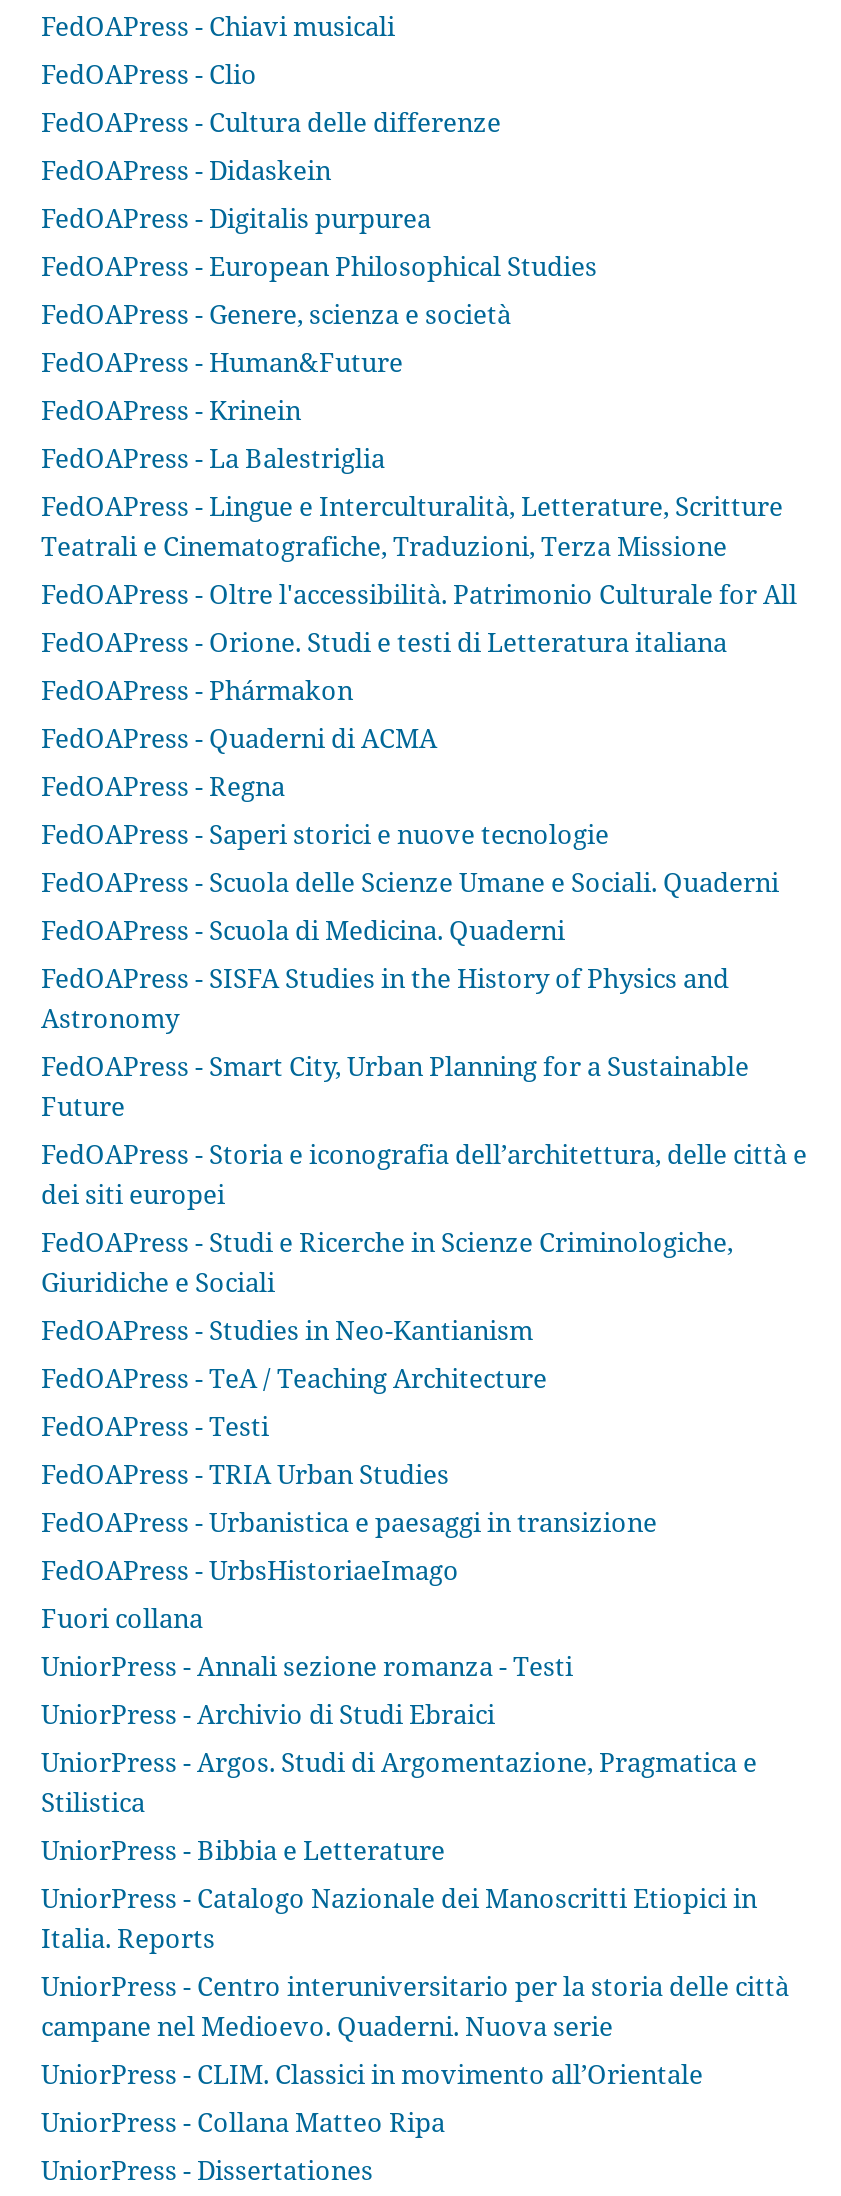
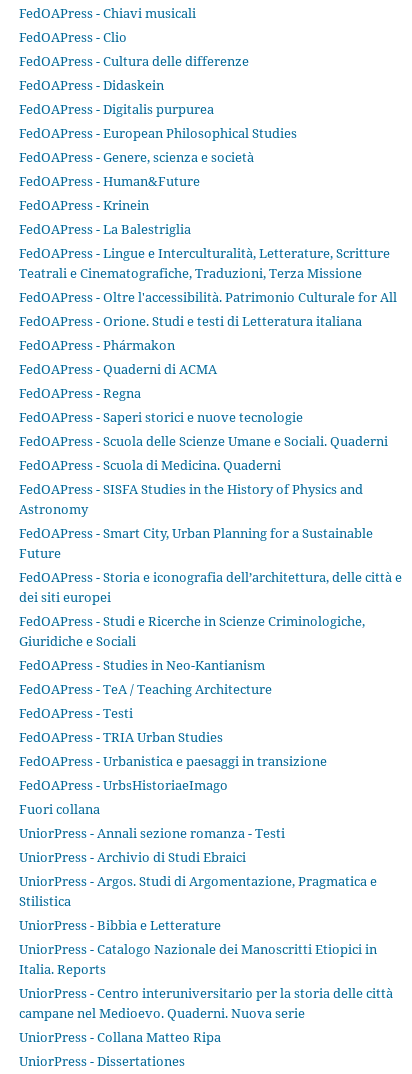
- UniorPress - CLIM. Classici in movimento all’Orientale
